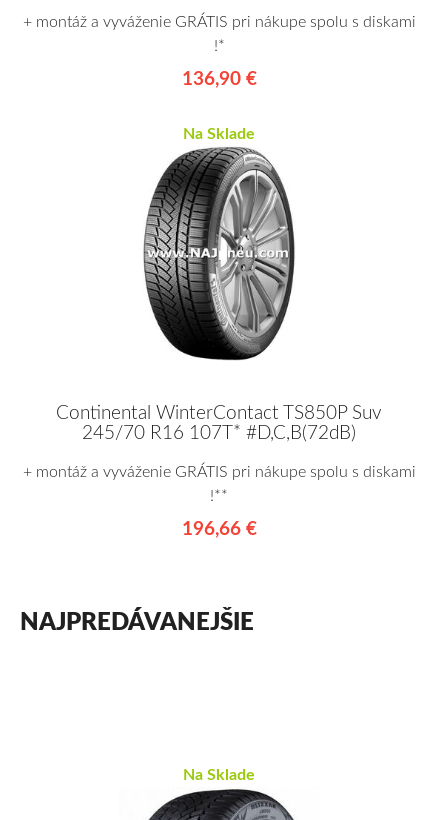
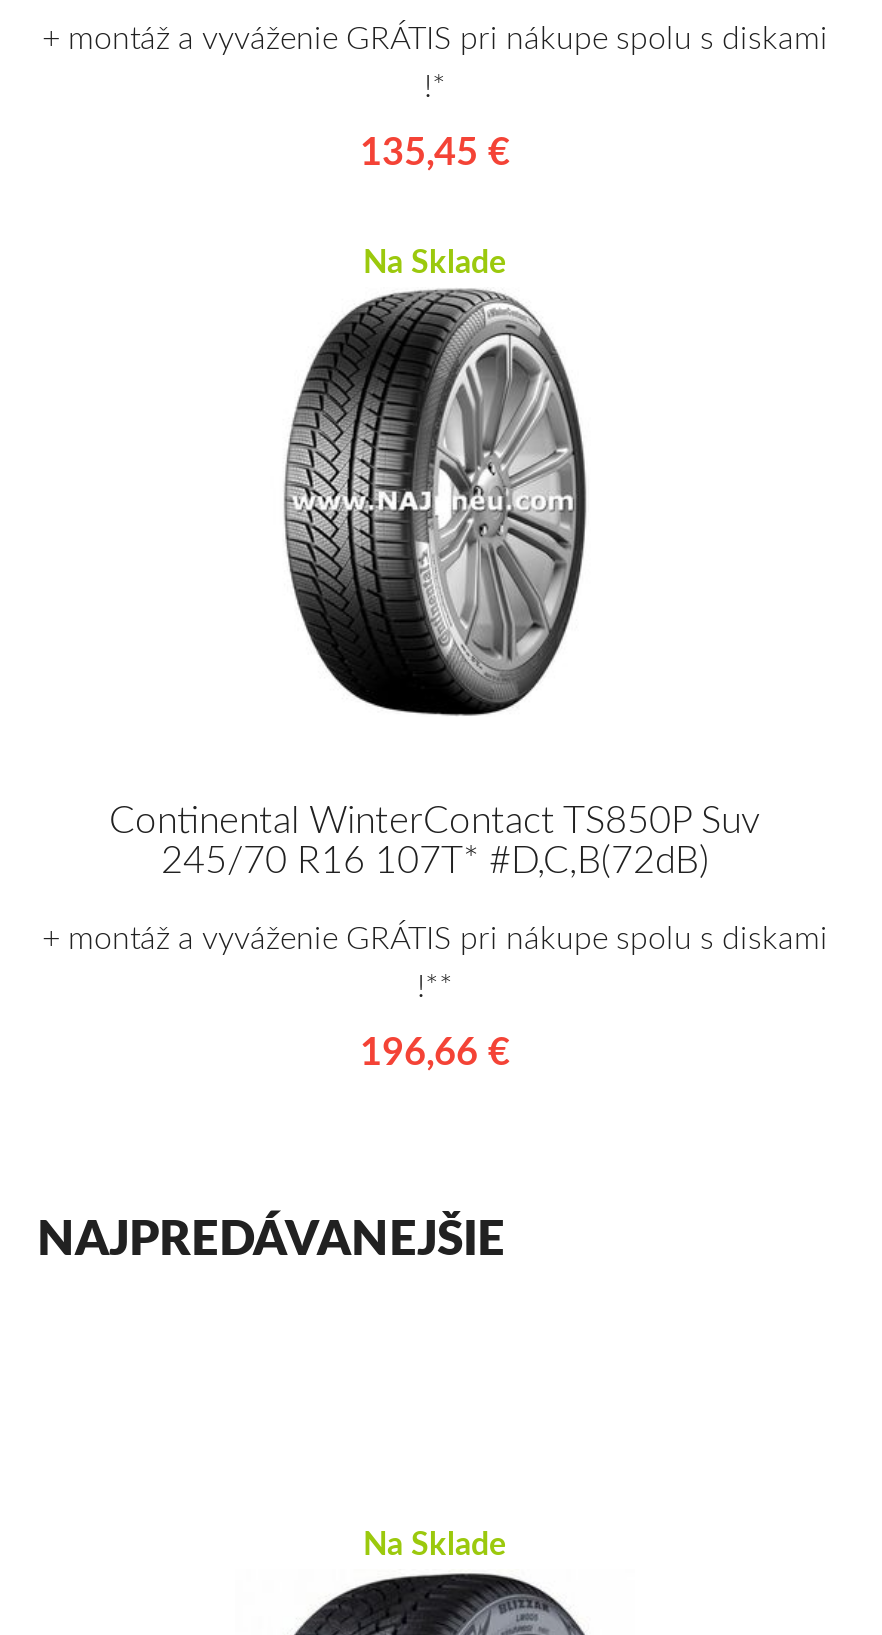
- 136,90 €
+ 135,45 €
